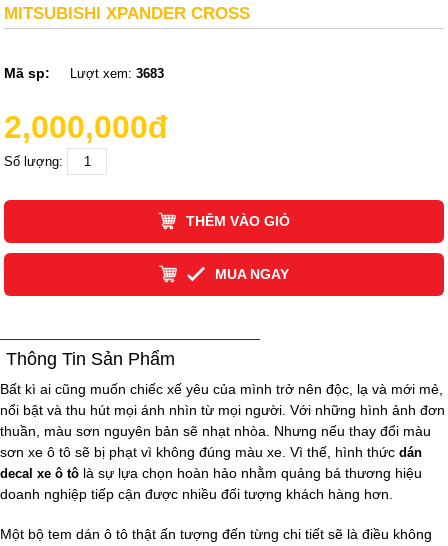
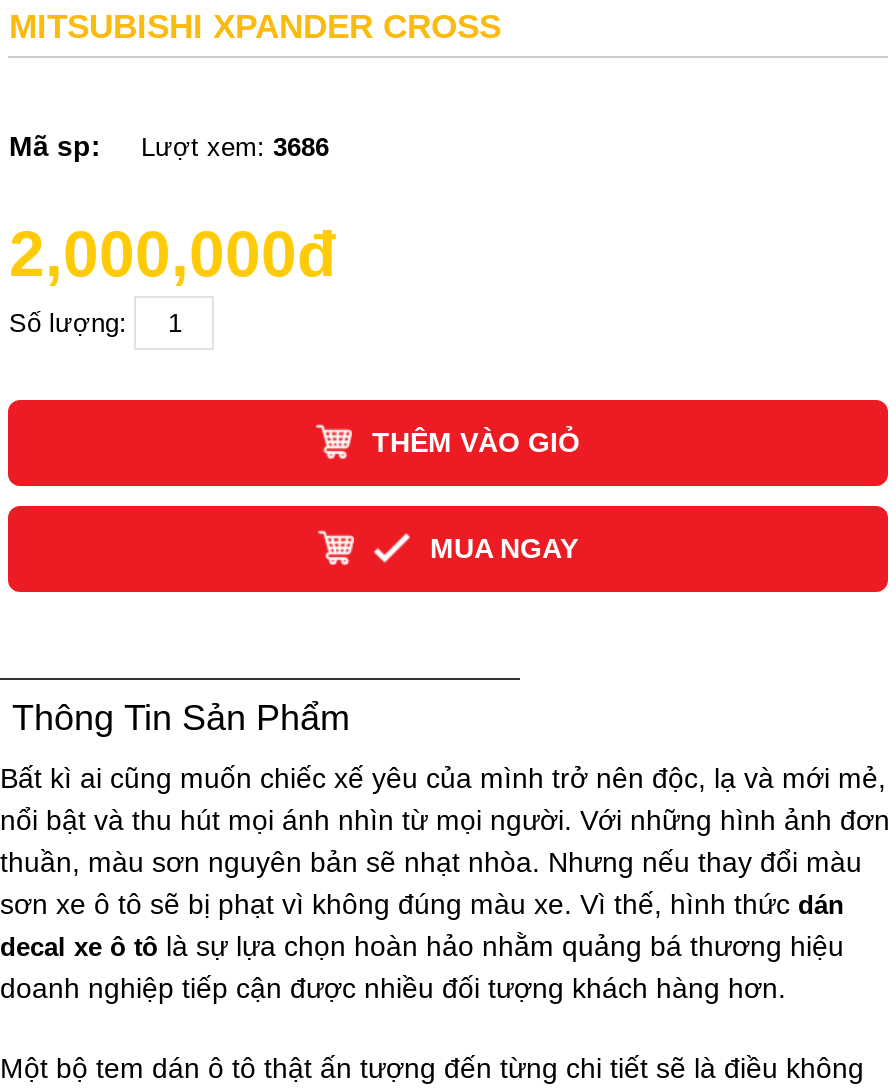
- Mã sp: Lượt xem: 3683
+ Mã sp: Lượt xem: 3686
